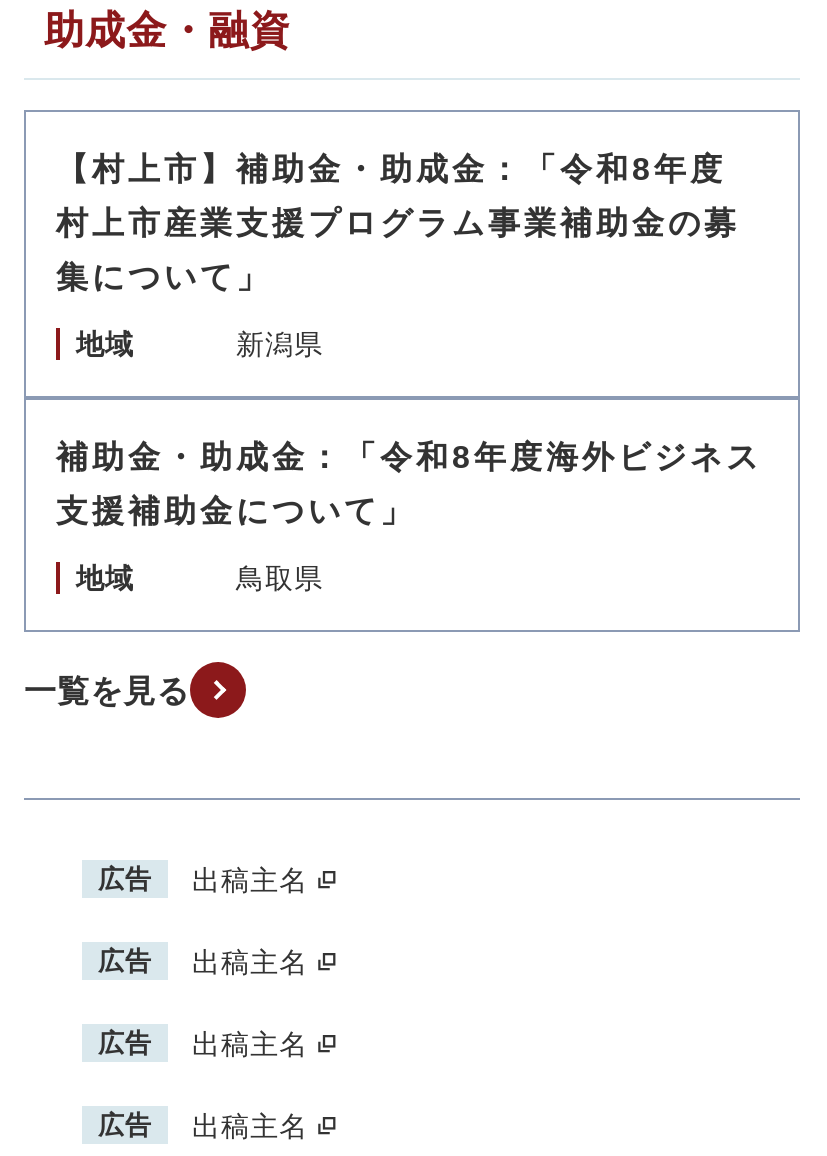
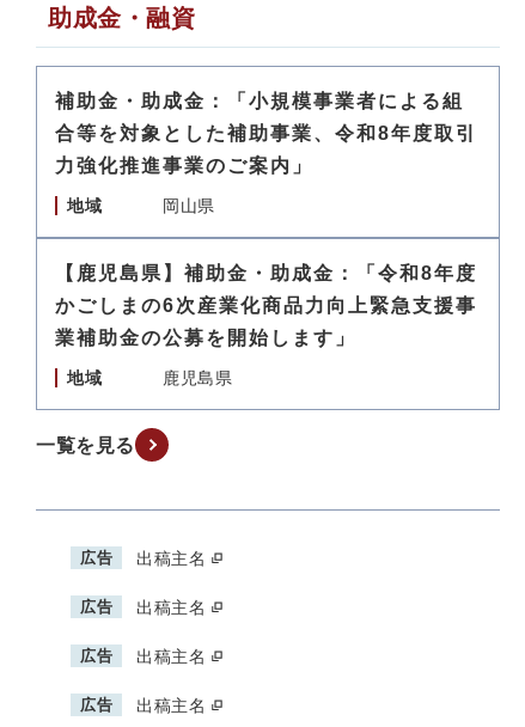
- 【村上市】補助金・助成金：「令和8年度
+ 補助金・助成金：「小規模事業者による組

- 村上市産業支援プログラム事業補助金の募
+ 合等を対象とした補助事業、令和8年度取引

- 集について」
+ 力強化推進事業のご案内」

- 新潟県
- 補助金・助成金：「令和8年度海外ビジネス
- 支援補助金について」
+ 岡山県
+ 【鹿児島県】補助金・助成金：「令和8年度
+ かごしまの6次産業化商品力向上緊急支援事
+ 業補助金の公募を開始します」

- 鳥取県
+ 鹿児島県
